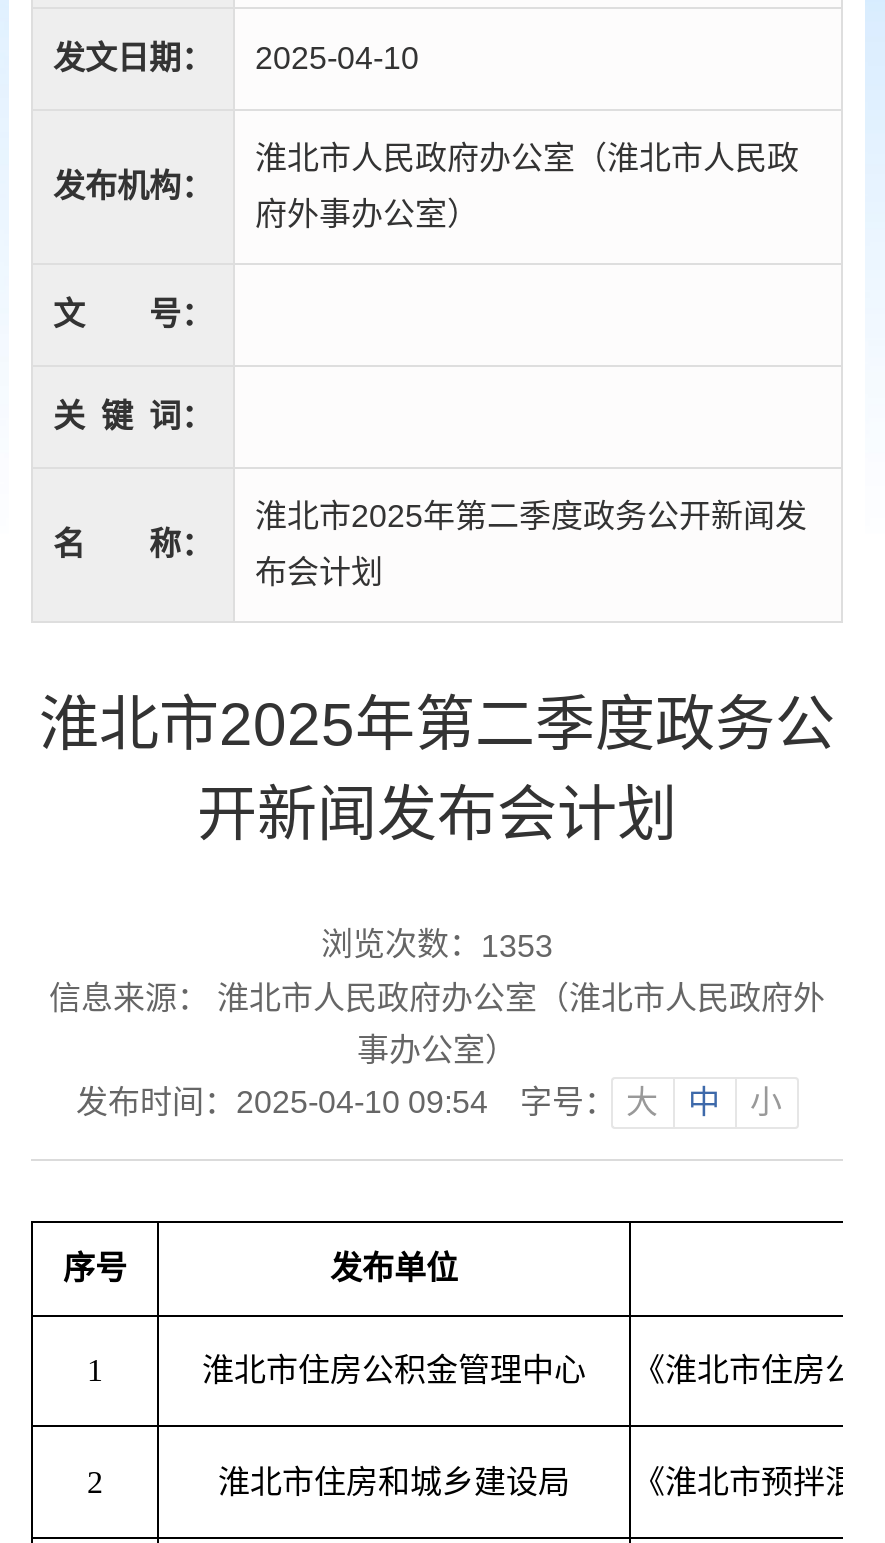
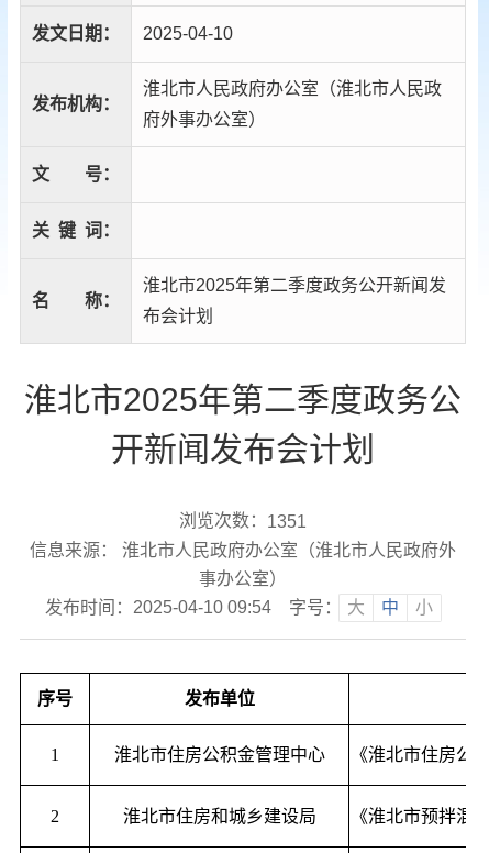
- 浏览次数：1353
+ 浏览次数：1351
